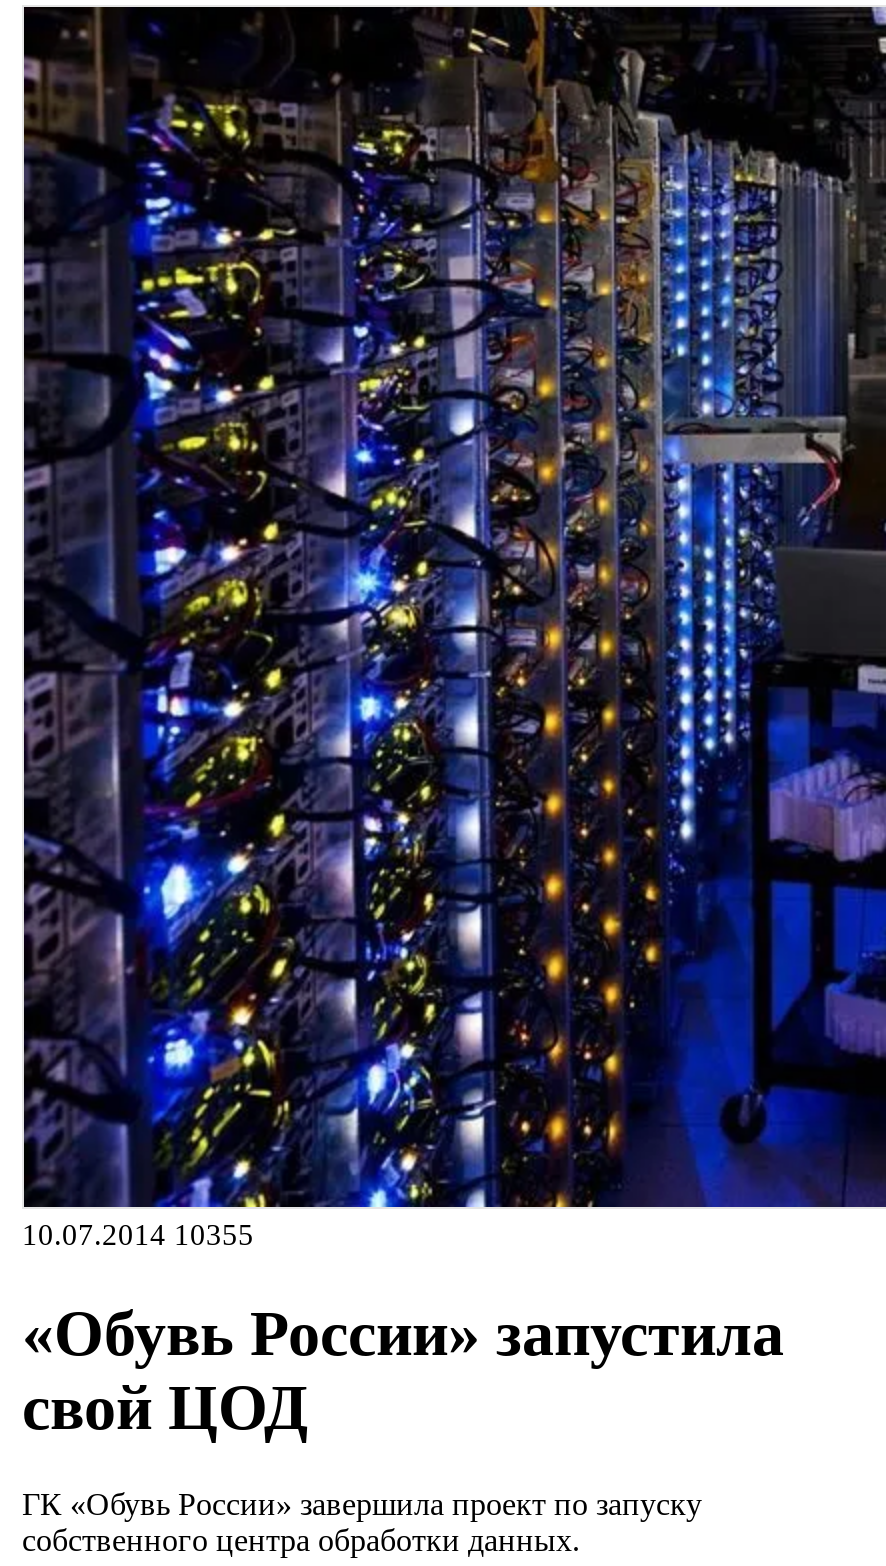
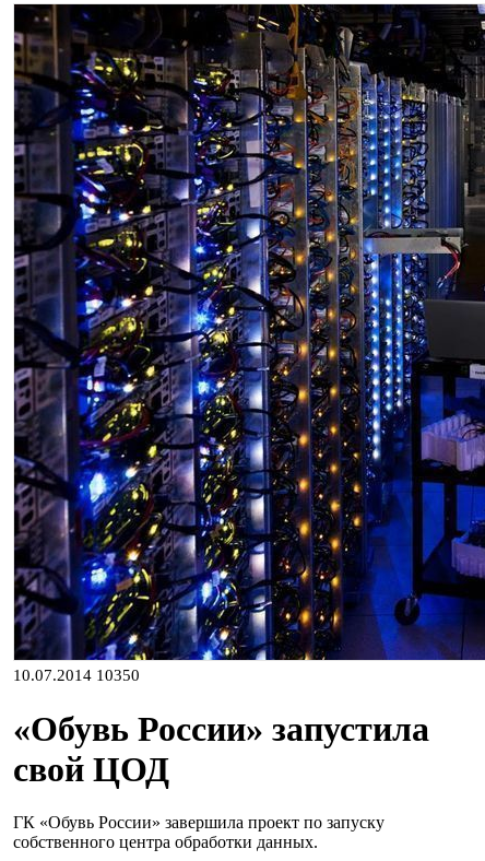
- 10.07.2014 10355
+ 10.07.2014 10350
